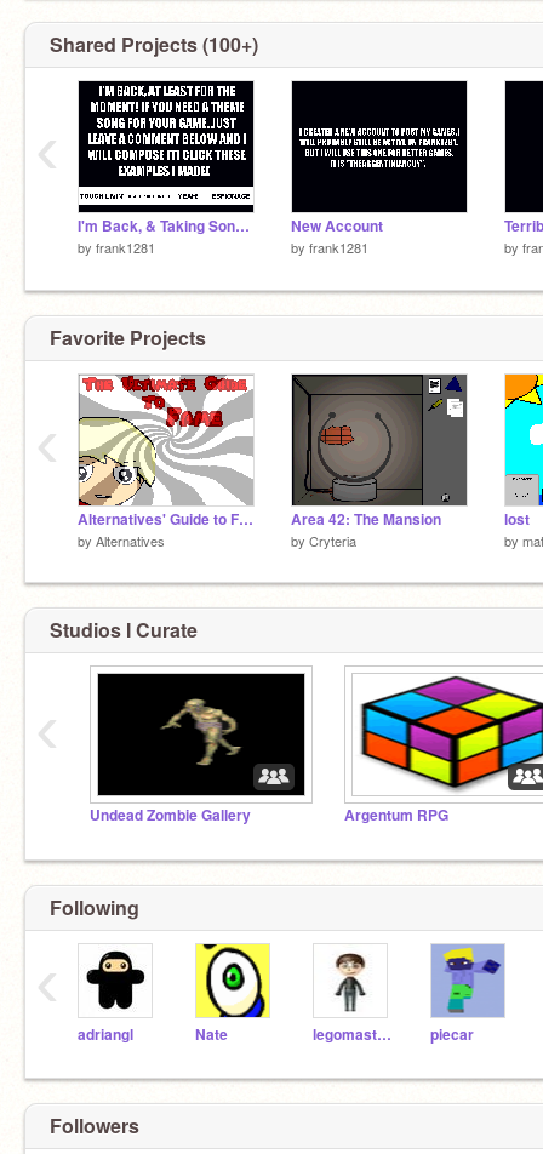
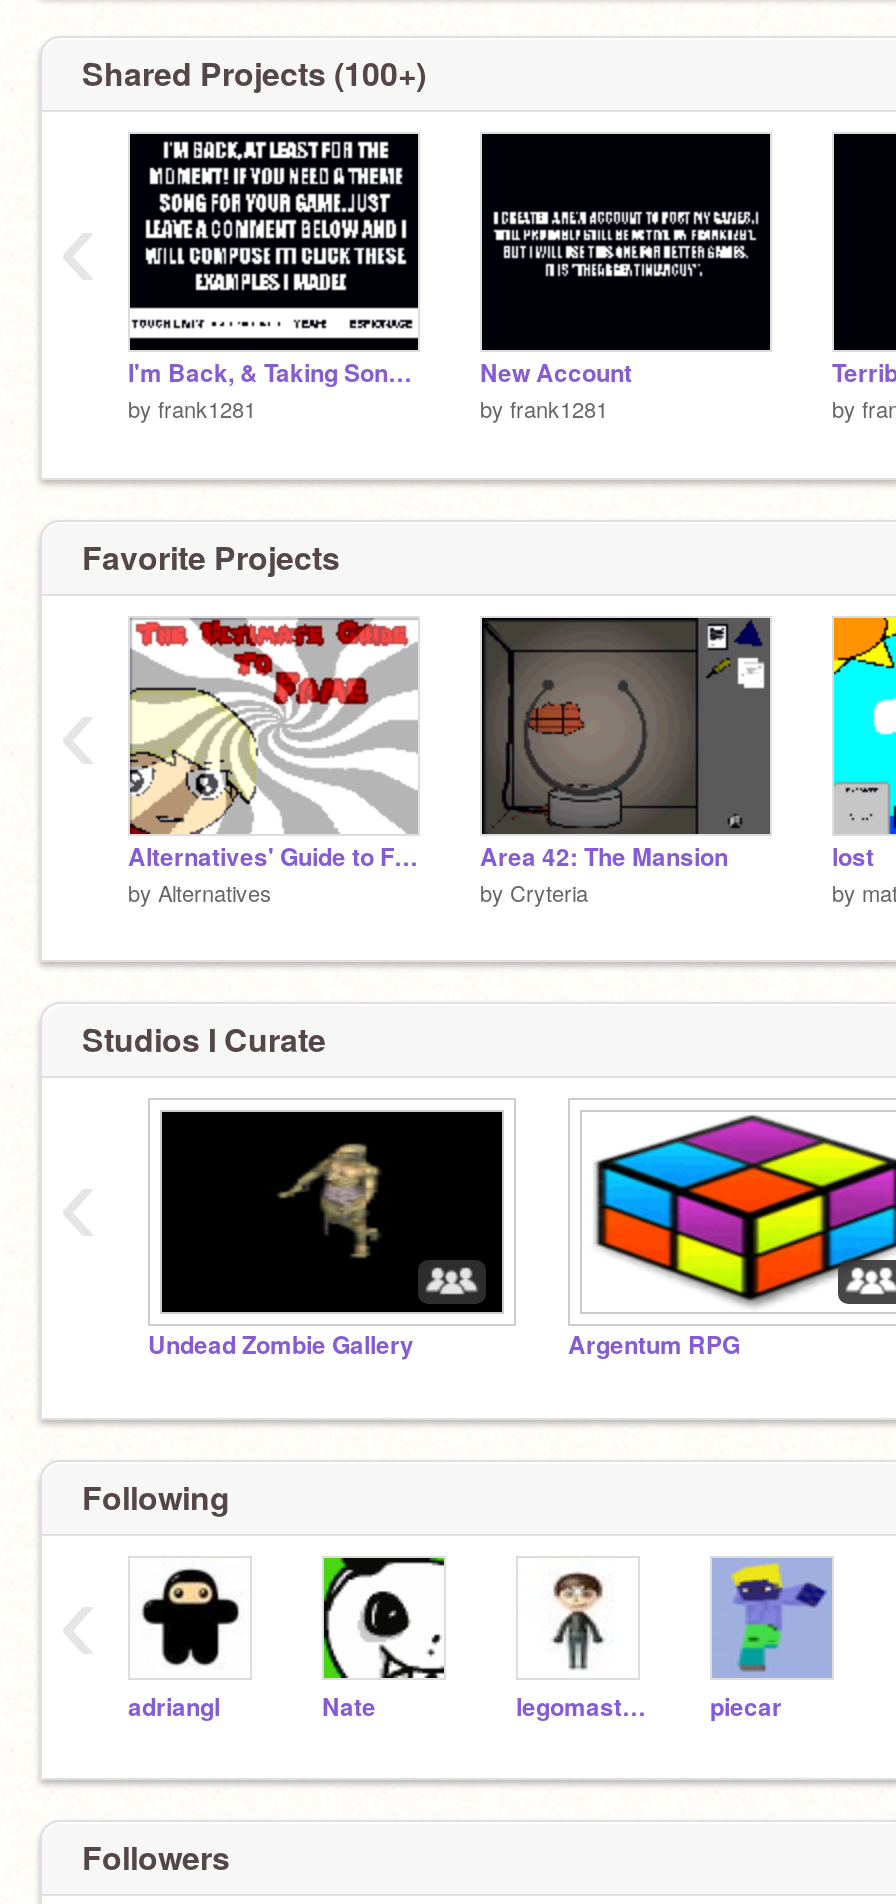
- [image]
+ [image]

- [image]
+ [image]
